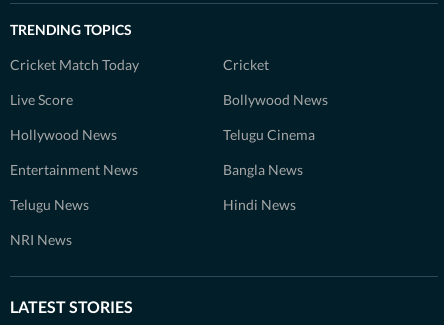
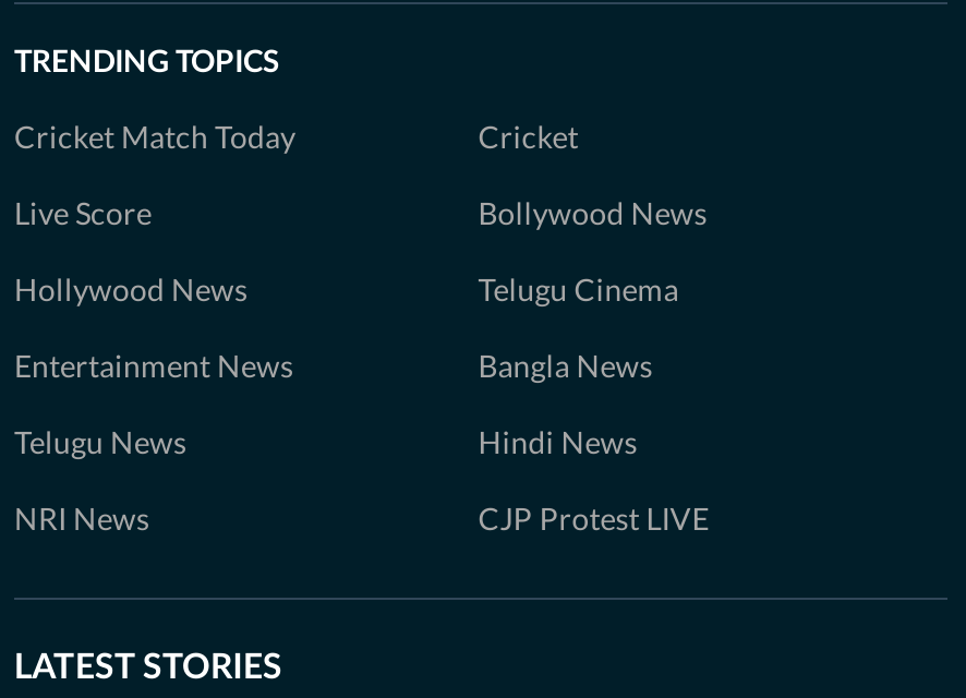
+ CJP Protest LIVE
